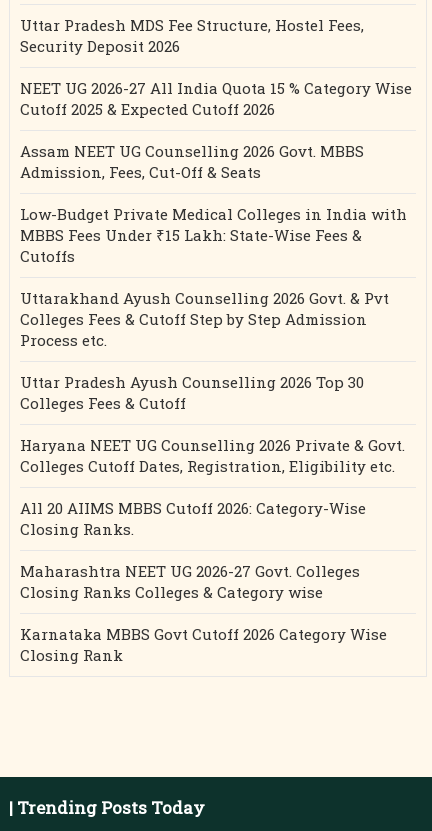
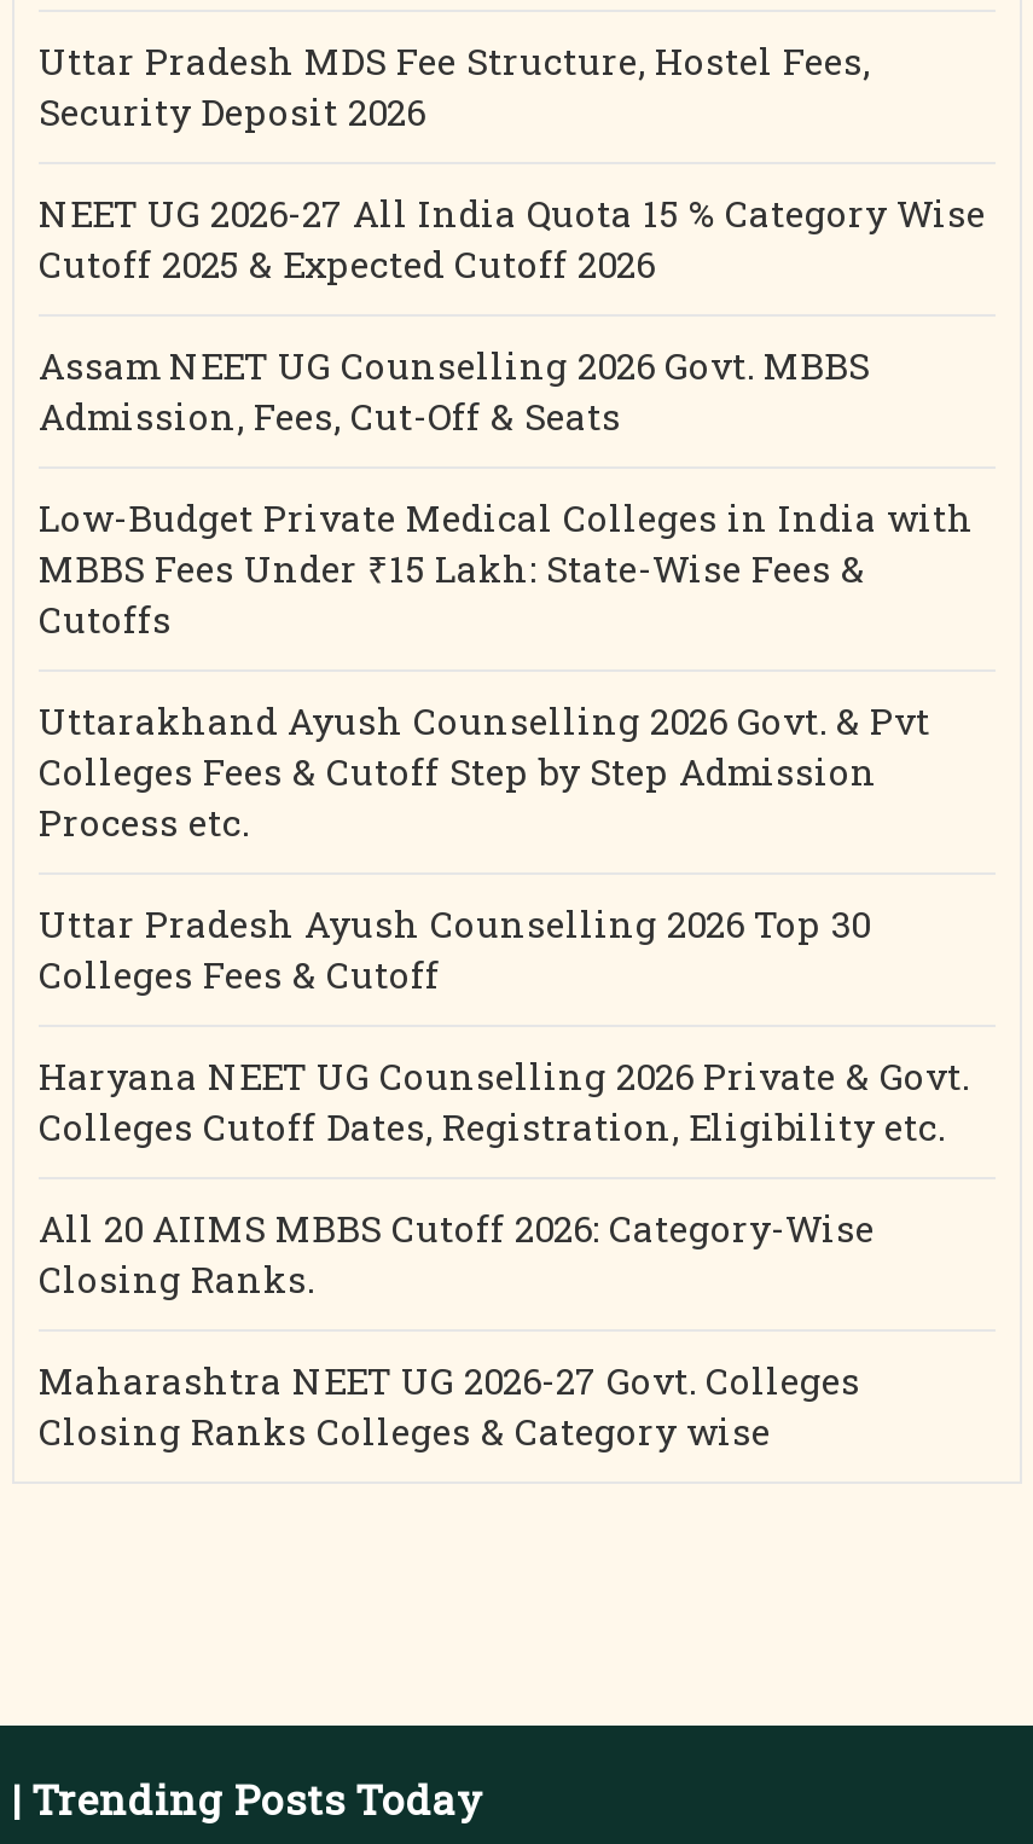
- Karnataka MBBS Govt Cutoff 2026 Category Wise
- Closing Rank
